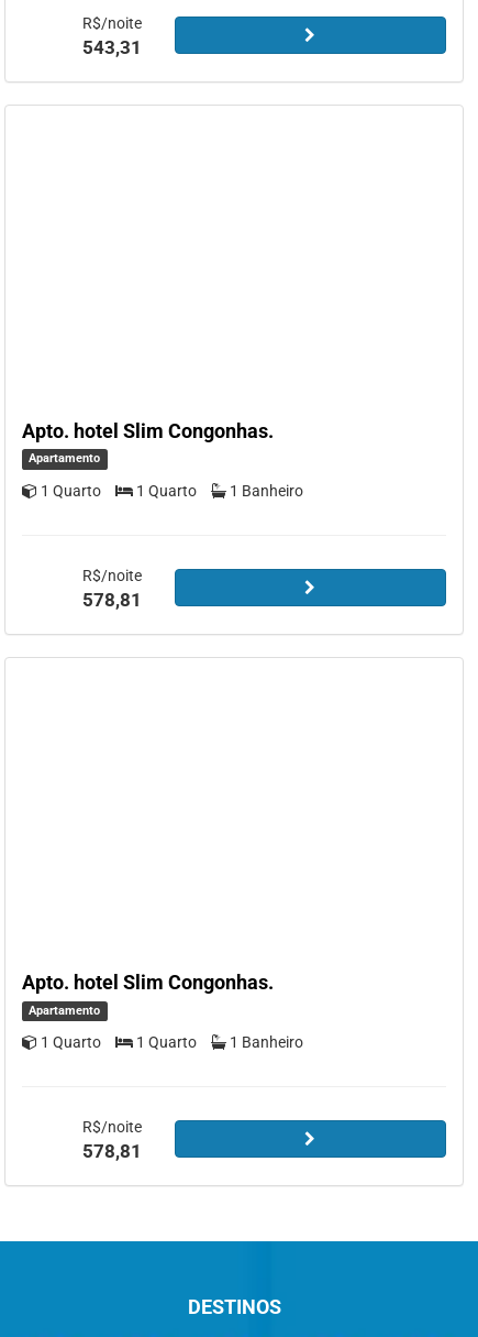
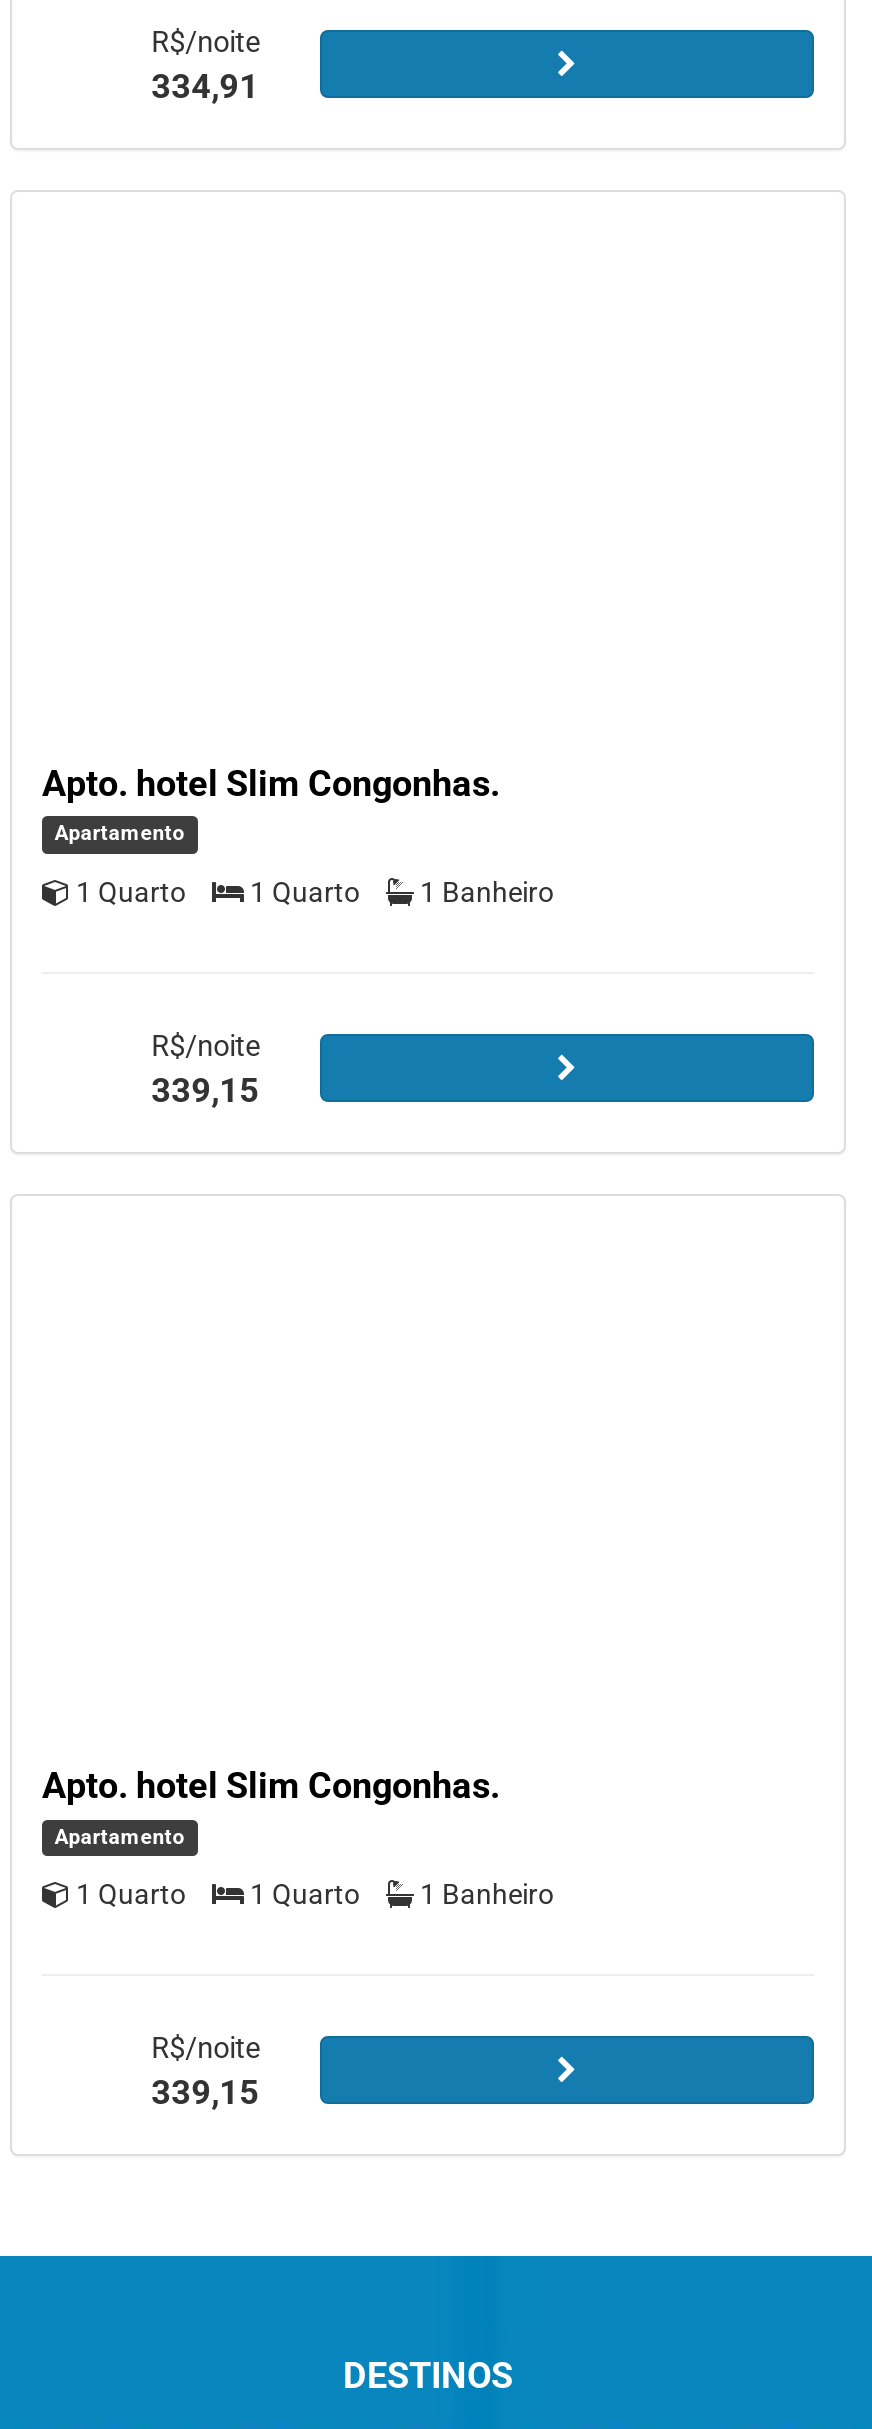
- 543,31
+ 334,91

- 578,81
+ 339,15

- 578,81
+ 339,15
